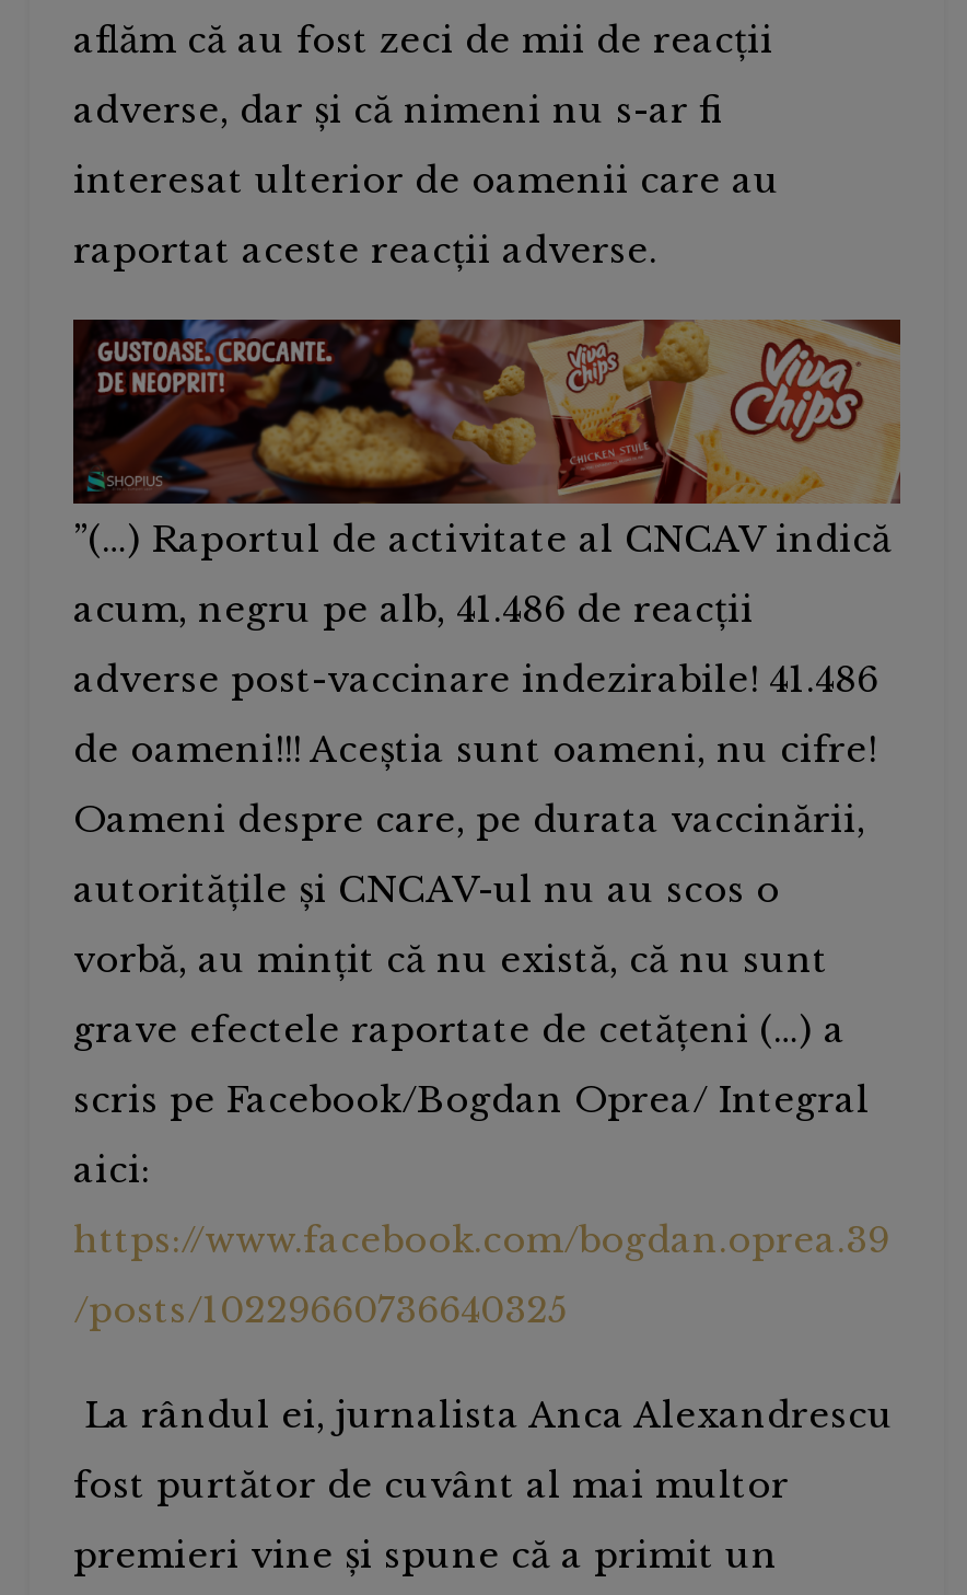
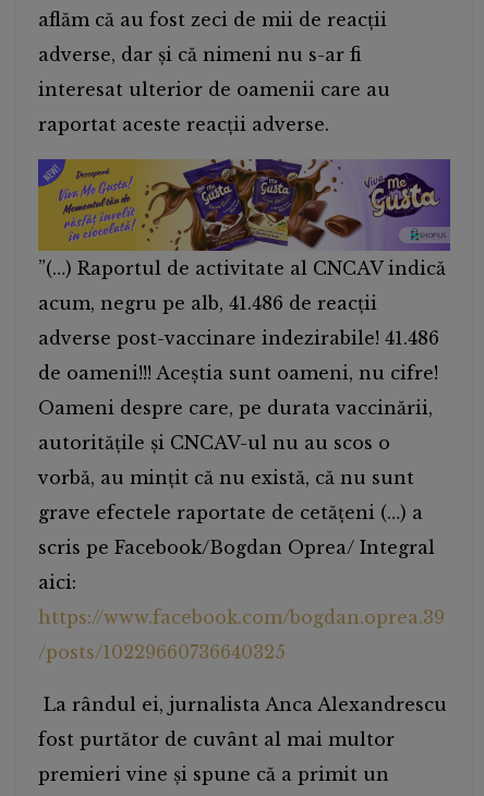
- [image]
+ [image]
